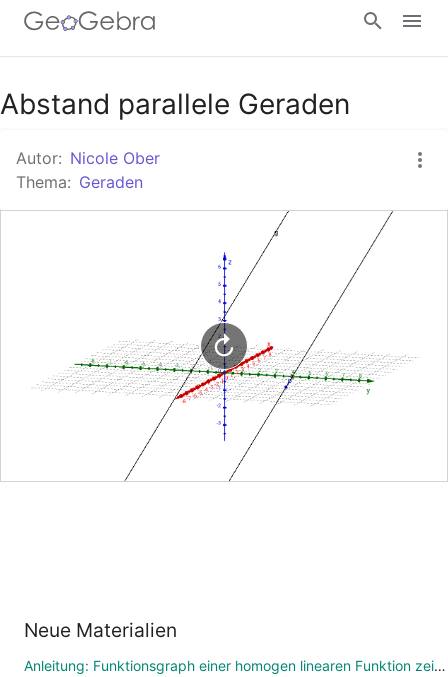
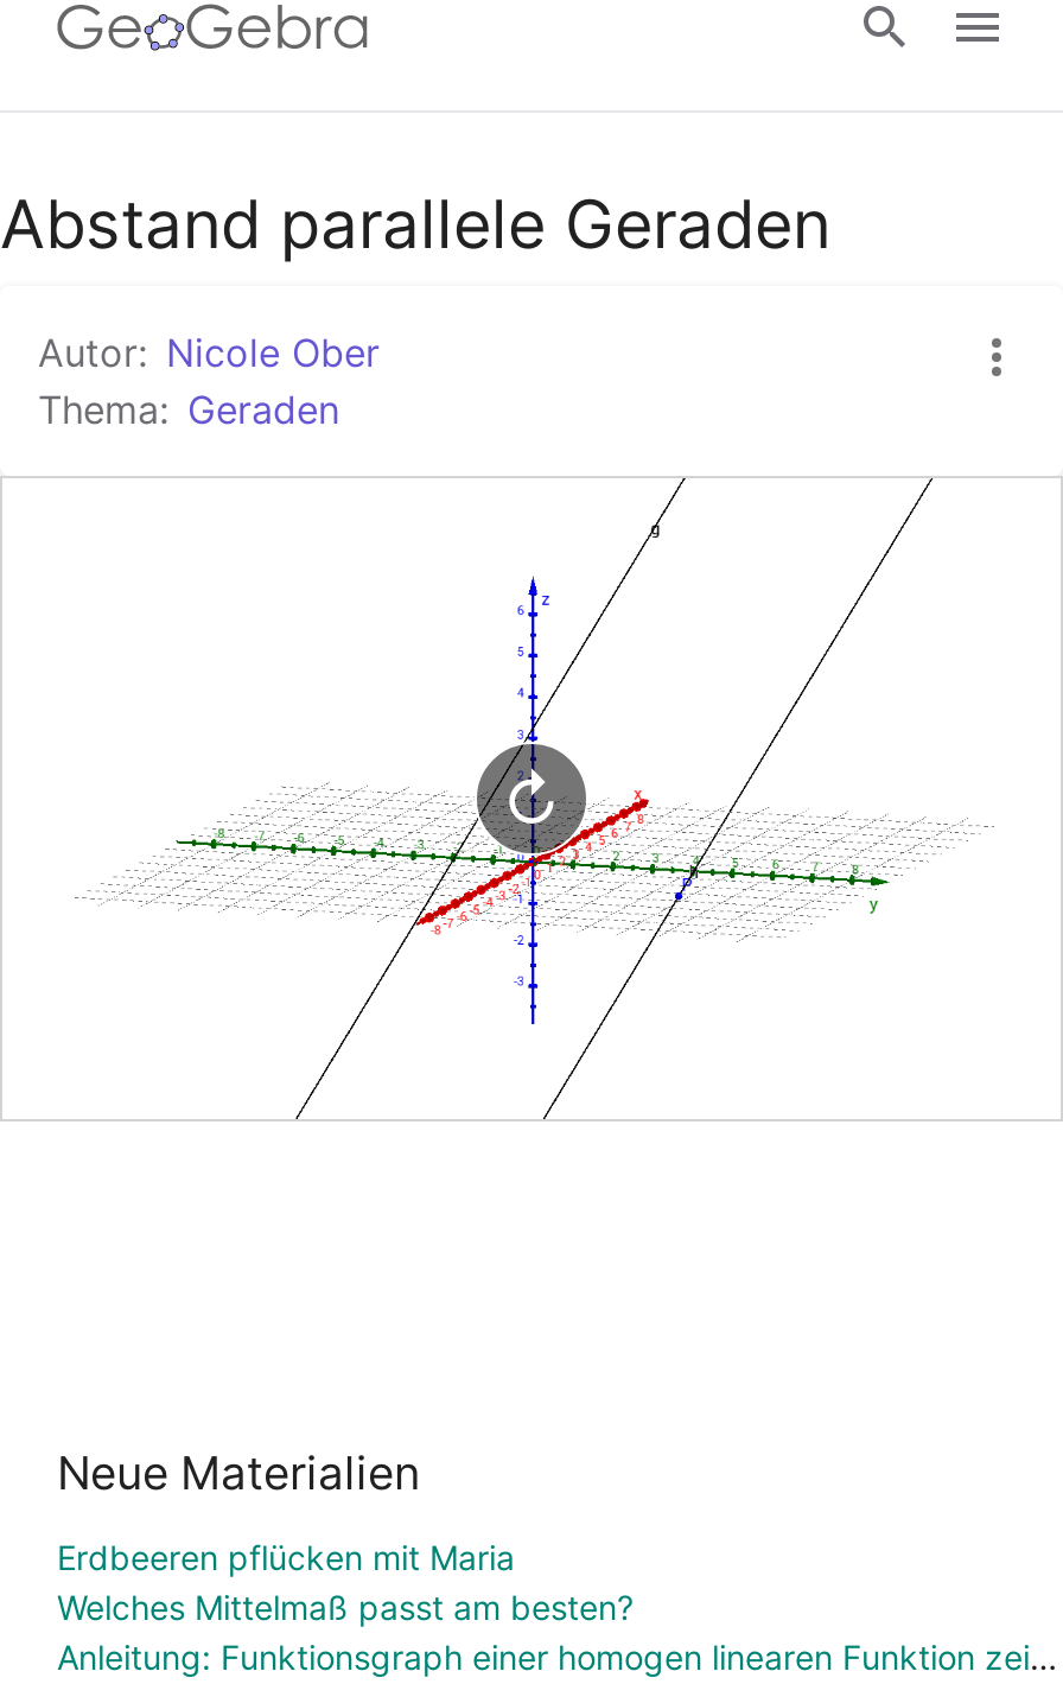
+ Erdbeeren pflücken mit Maria
+ Welches Mittelmaß passt am besten?
